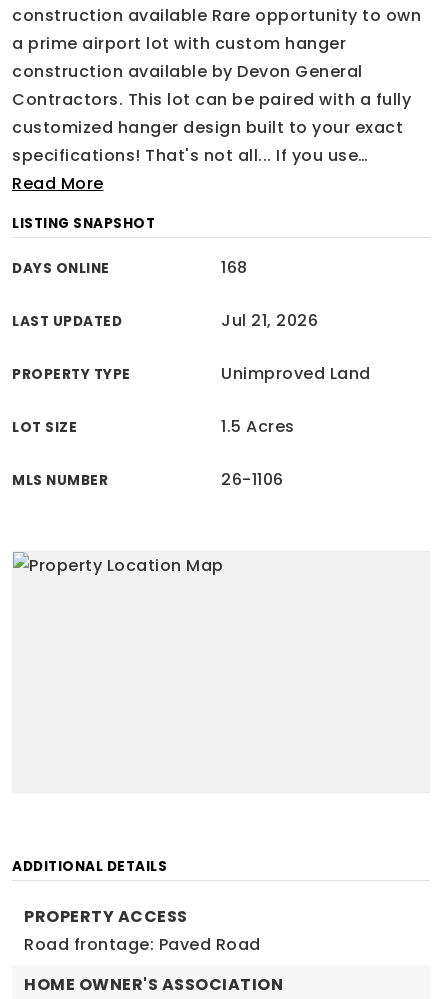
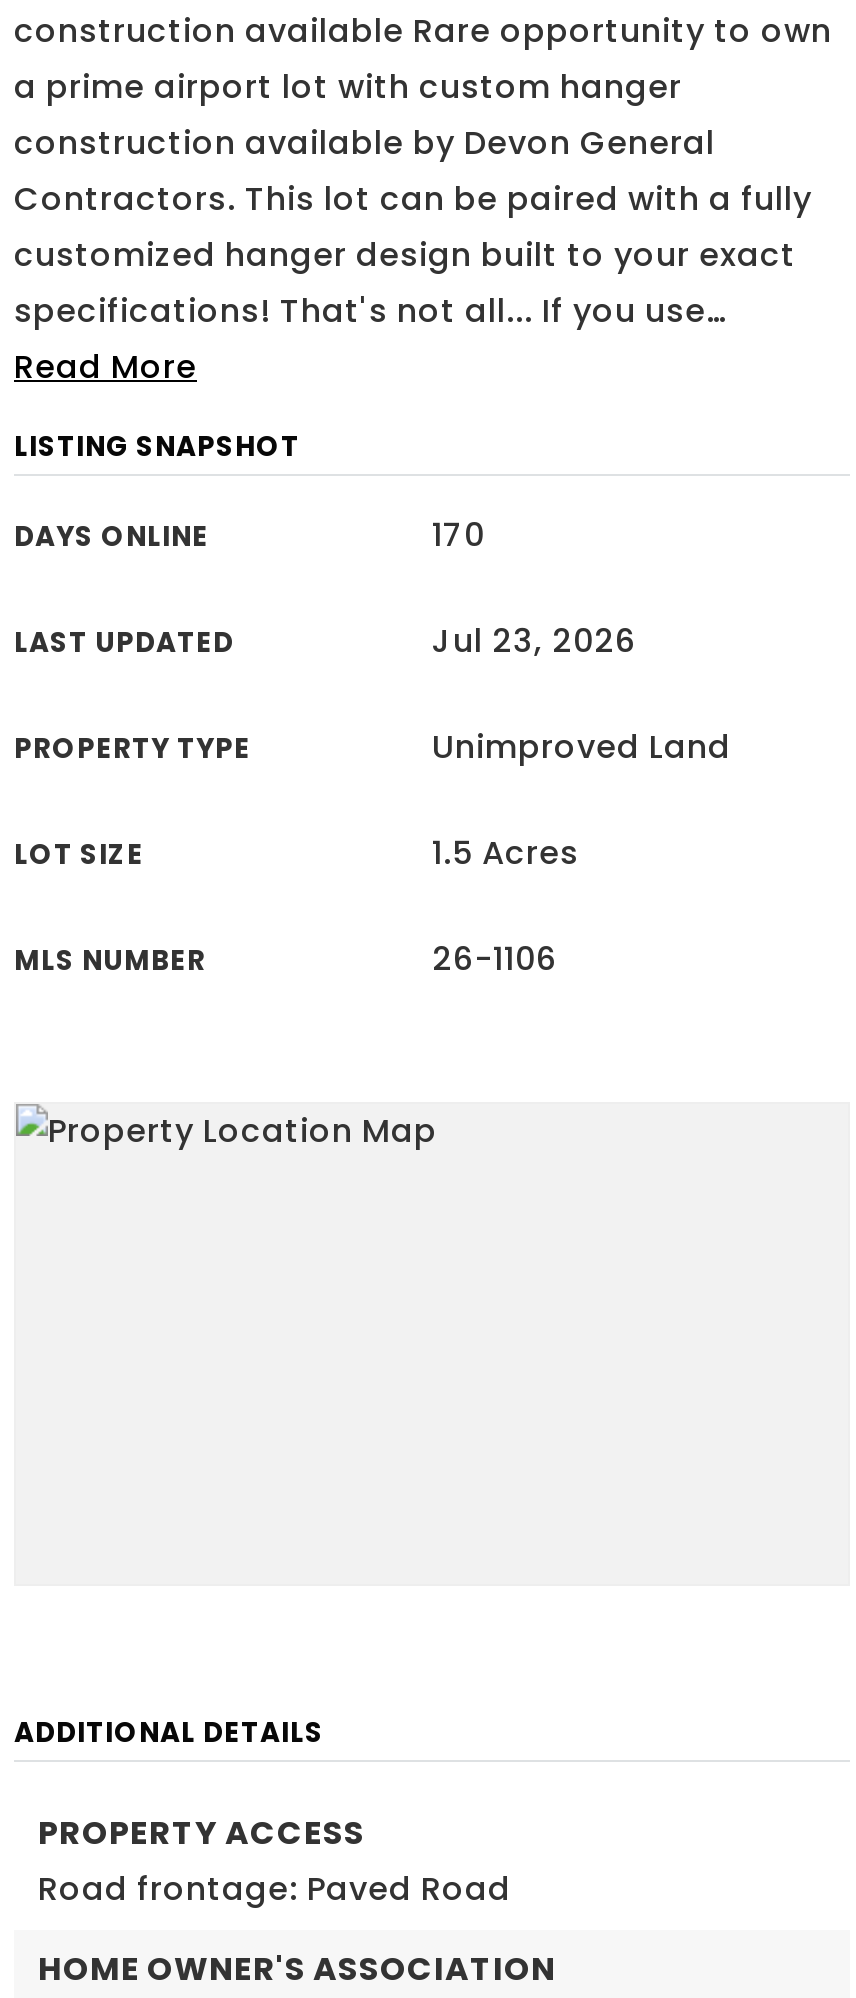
- 168
+ 170

- Jul 21, 2026
+ Jul 23, 2026
